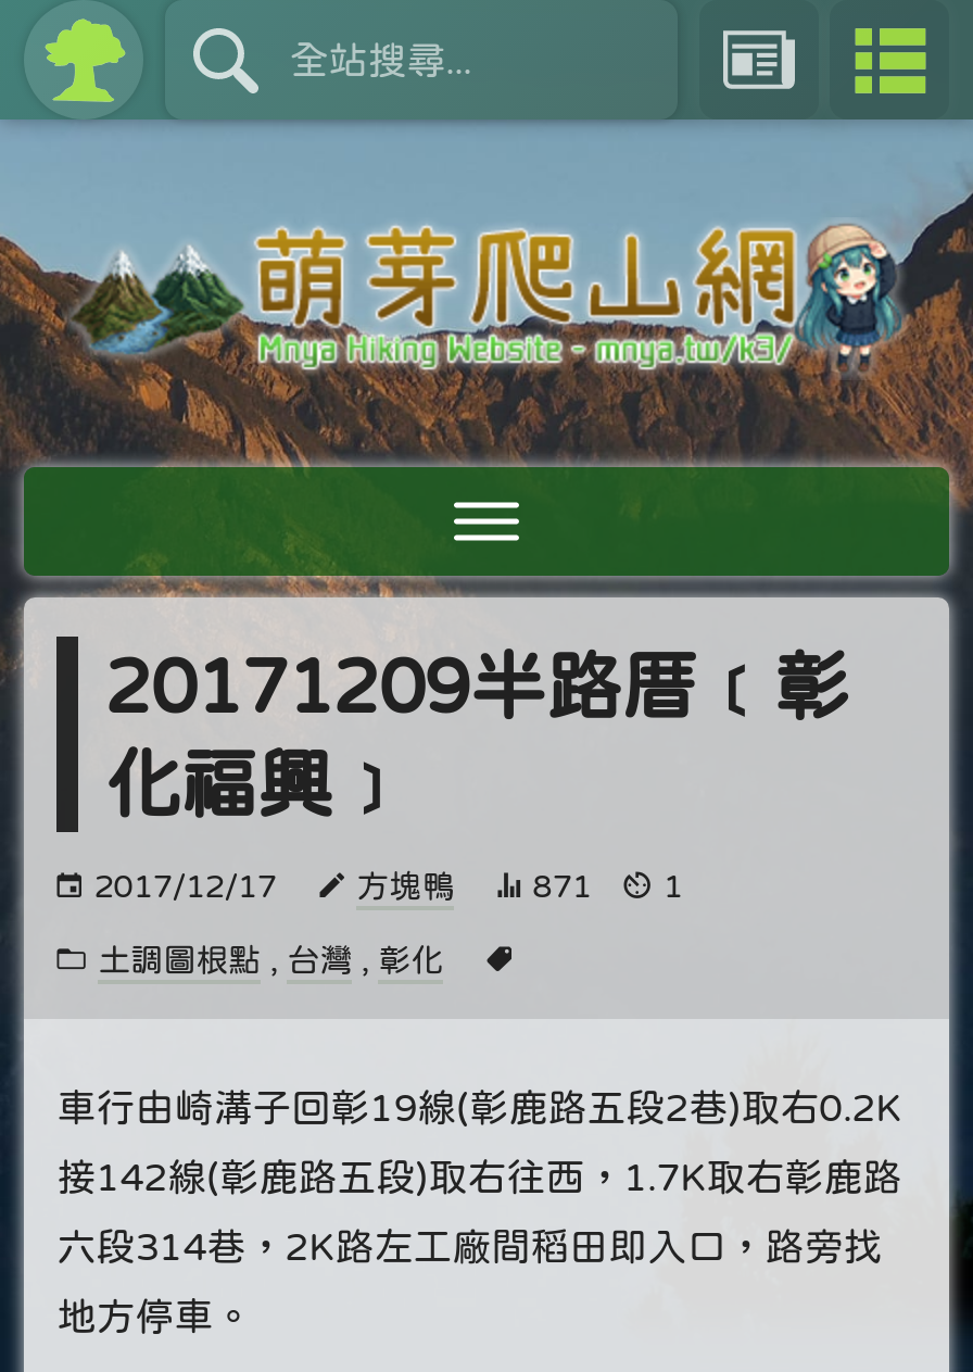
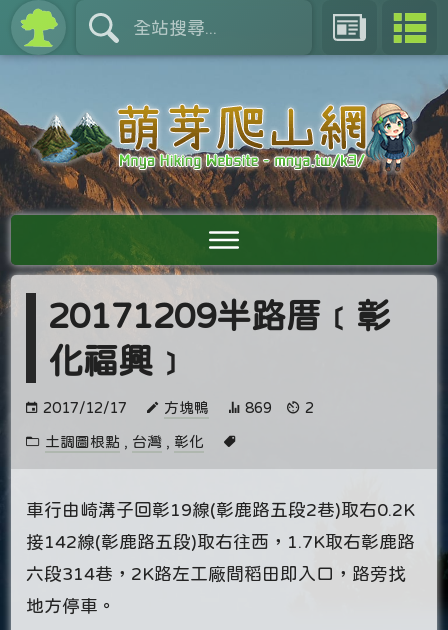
- 871
+ 869

- 1
+ 2
